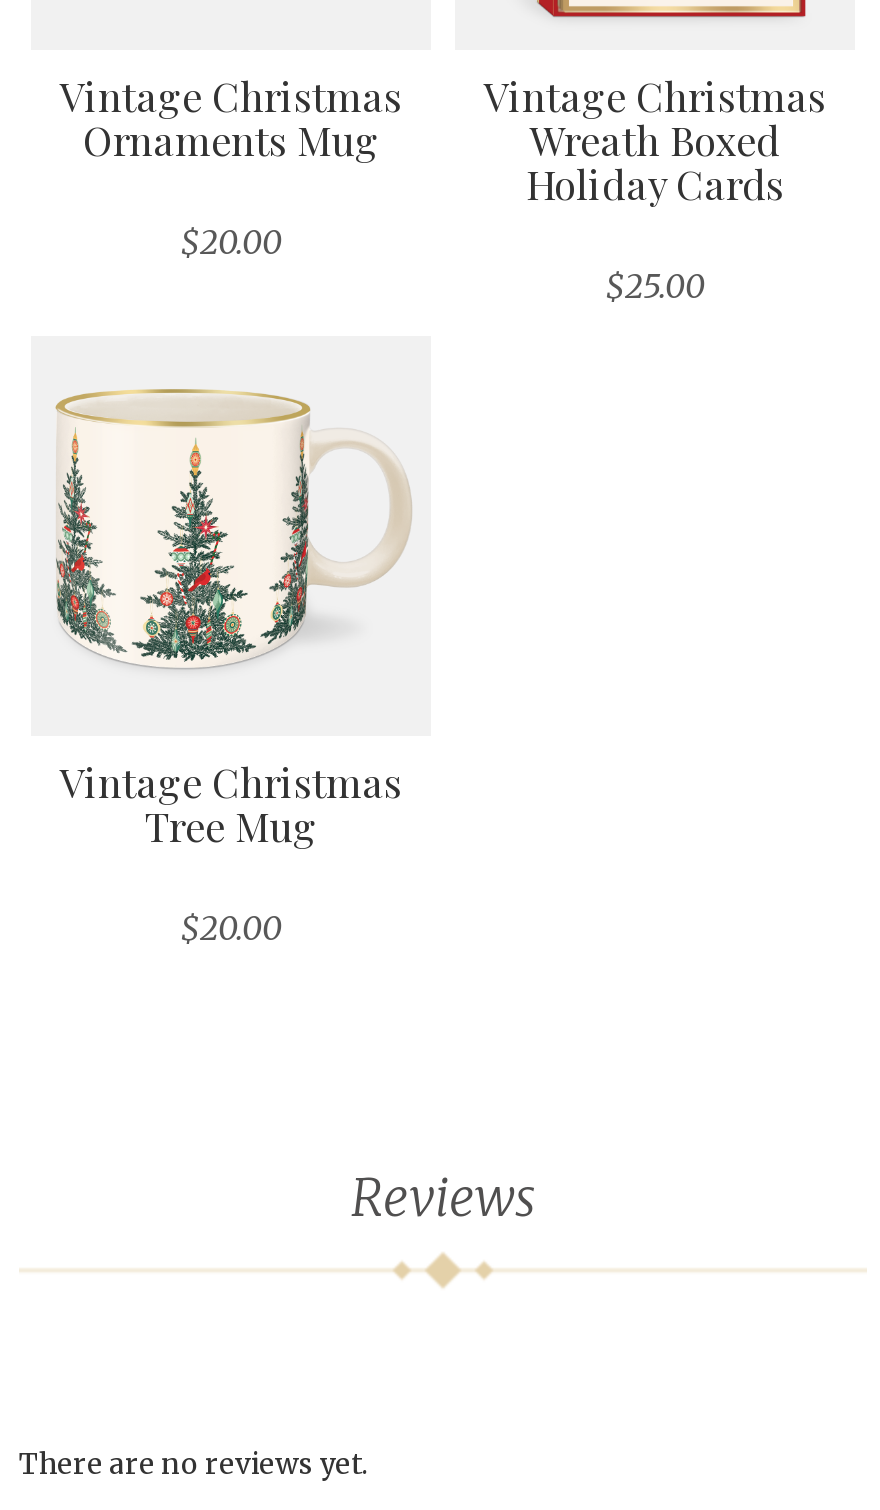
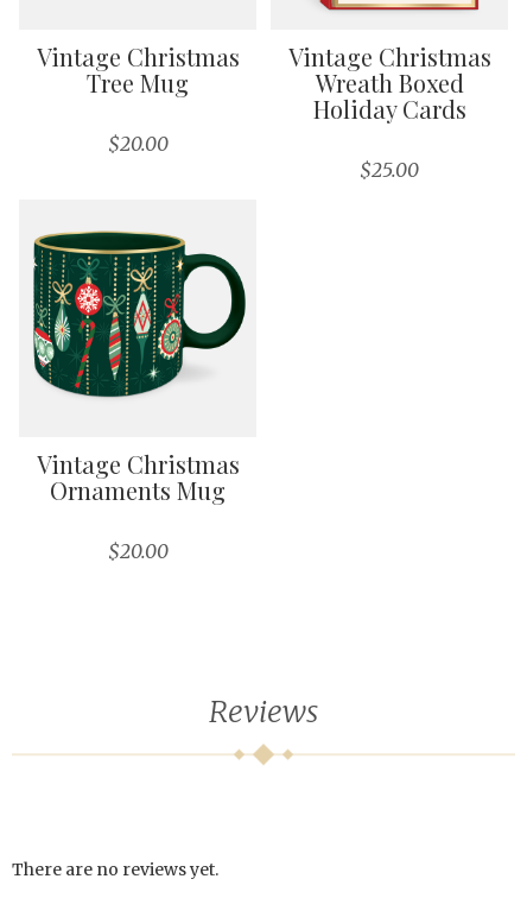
moved down: Ornaments Mug

- [image]
+ [image]

moved up: Tree Mug
